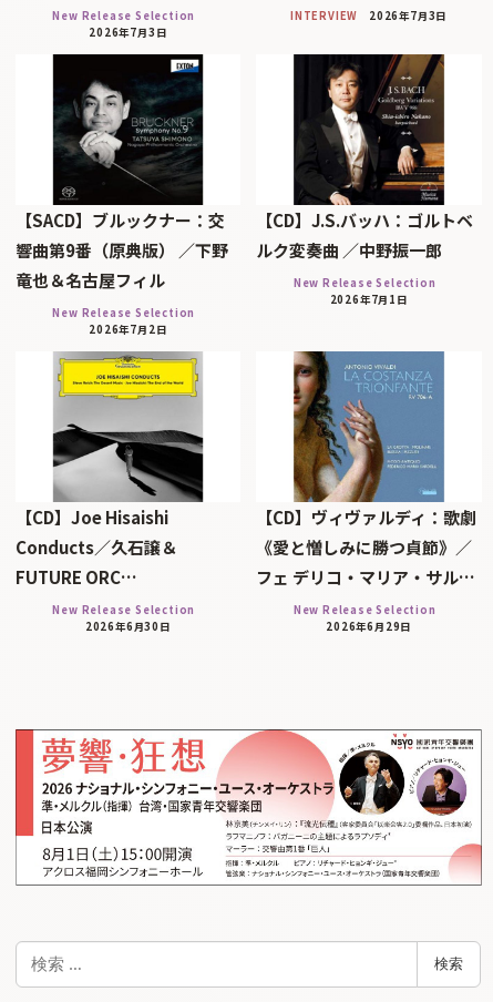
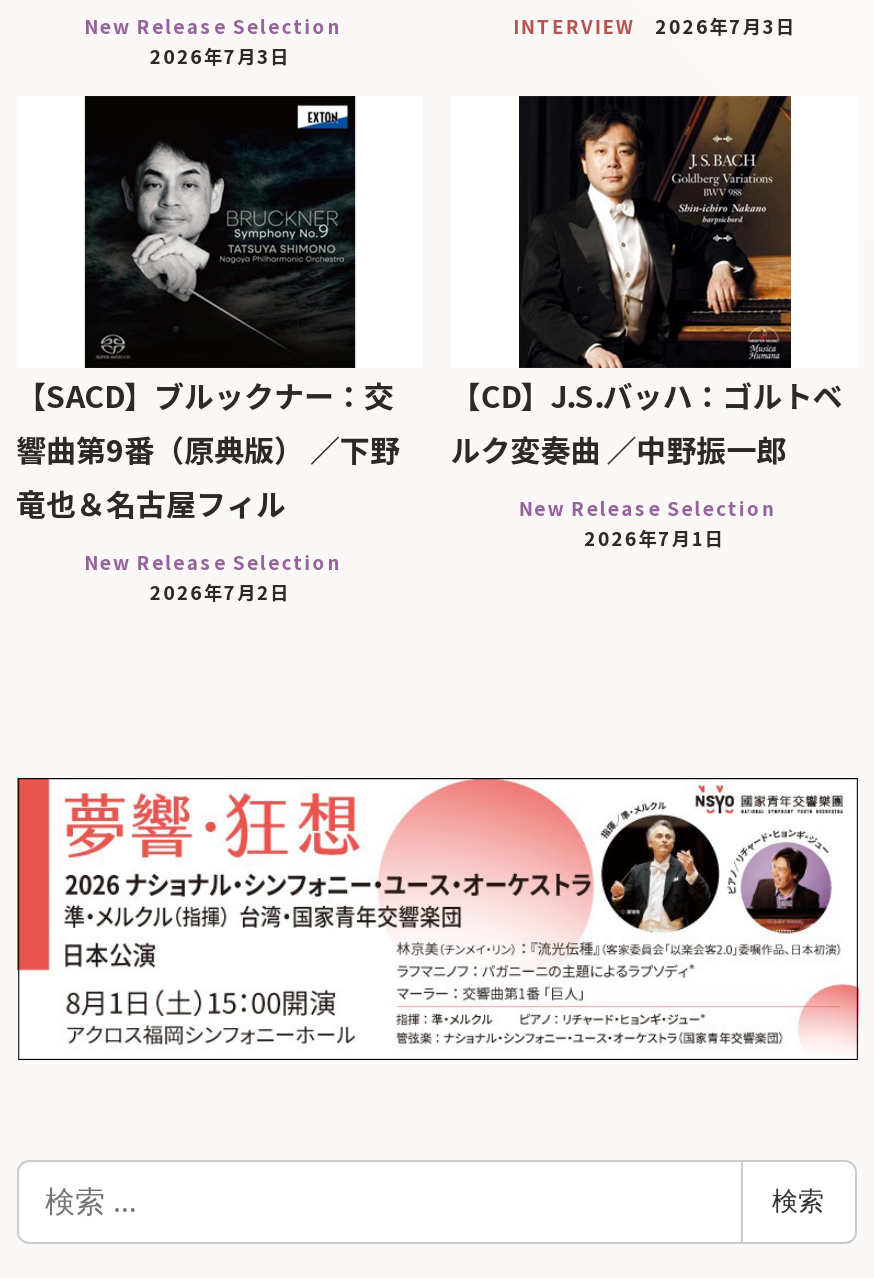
- [image]
- 【CD】Joe Hisaishi
- Conducts／久石譲＆
- FUTURE ORC…
- New Release Selection
- 2026年6月30日

- [image]
- 【CD】ヴィヴァルディ：歌劇
- 《愛と憎しみに勝つ貞節》／
- フェ デリコ・マリア・サル…
- New Release Selection
- 2026年6月29日
